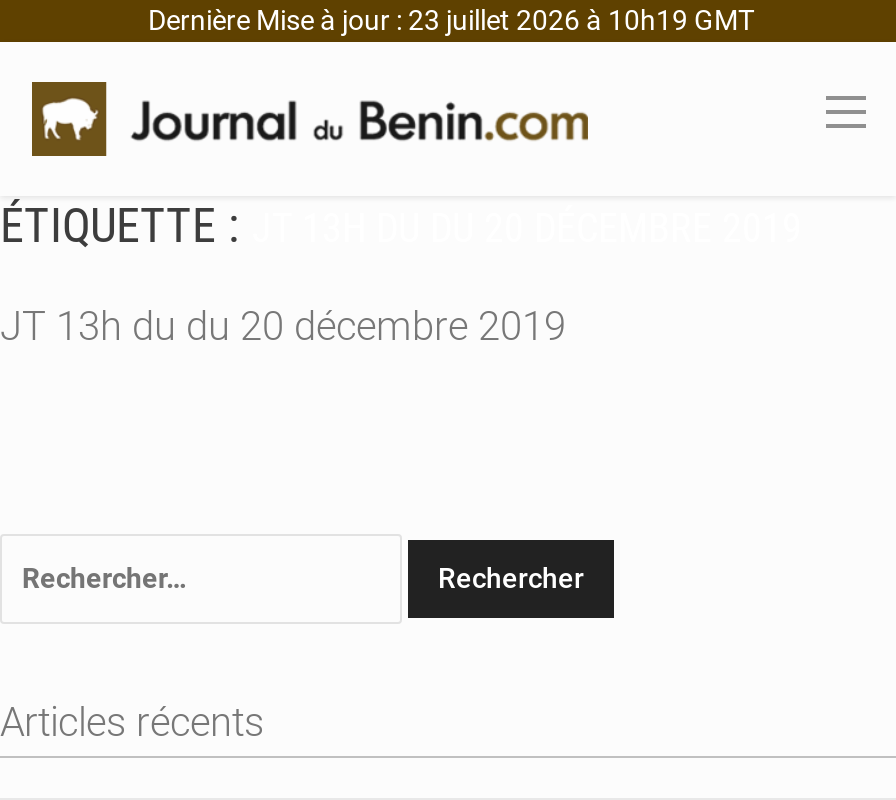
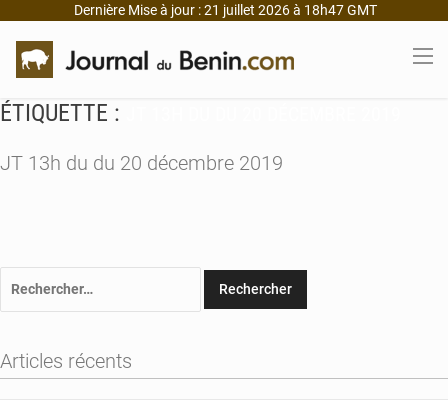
- Dernière Mise à jour : 23 juillet 2026 à 10h19 GMT
+ Dernière Mise à jour : 21 juillet 2026 à 18h47 GMT
